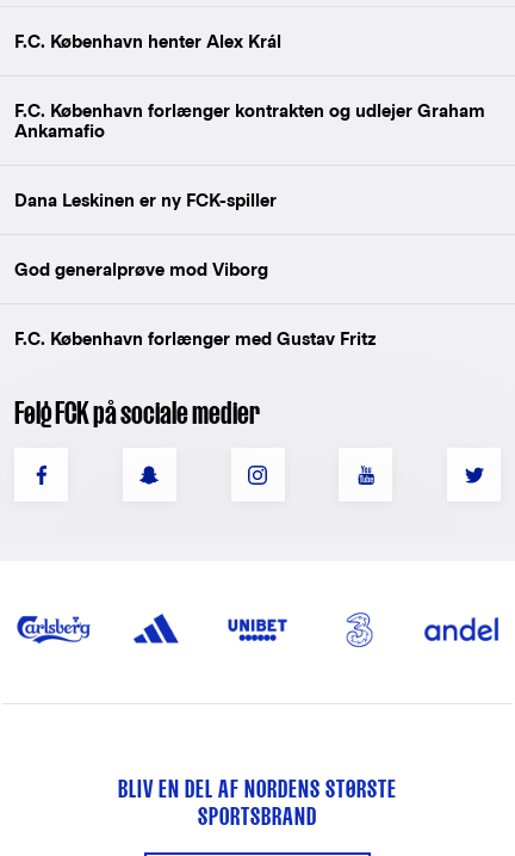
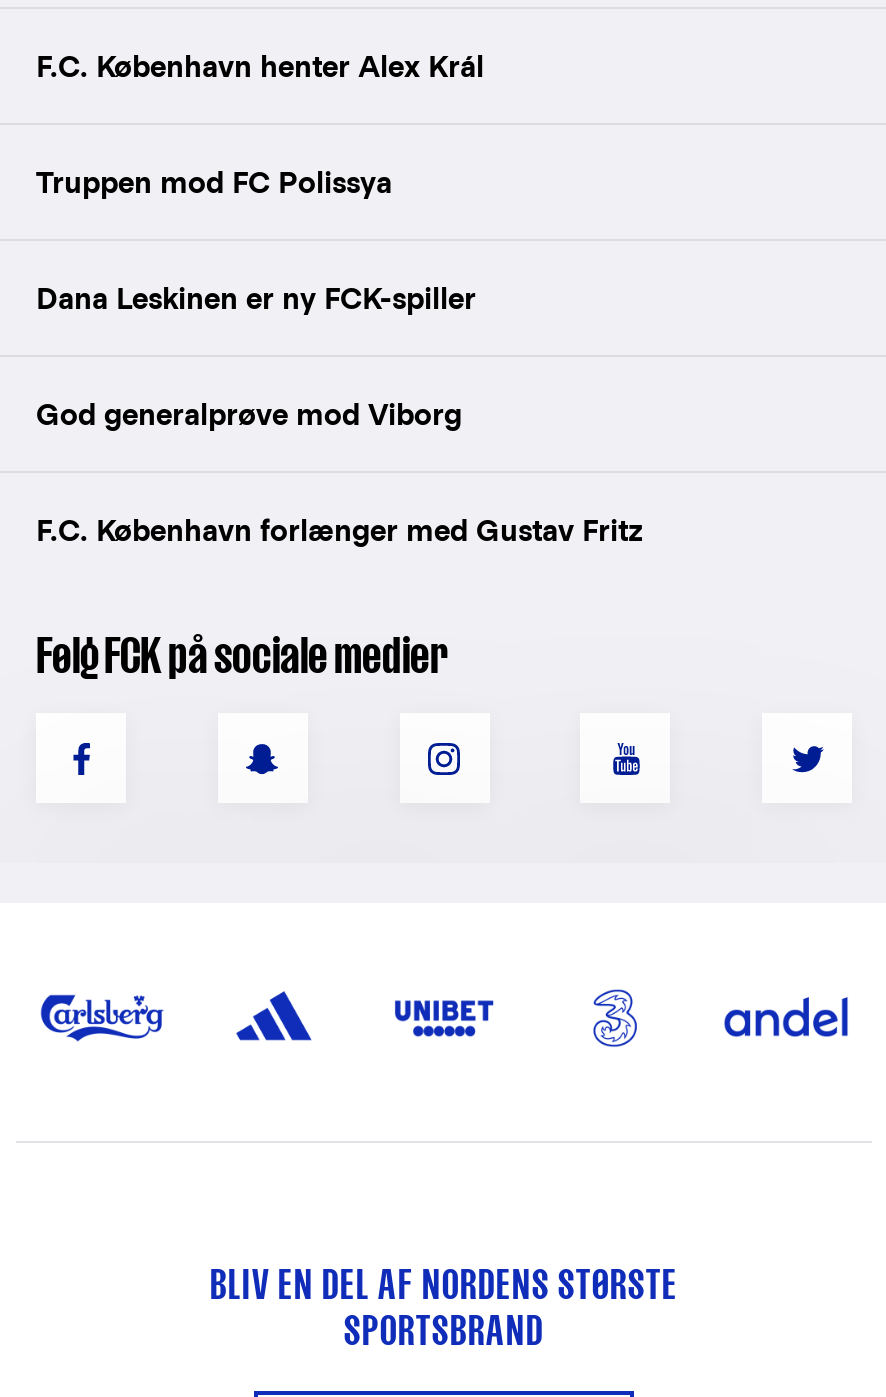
- F.C. København forlænger kontrakten og udlejer Graham
- Ankamafio
+ Truppen mod FC Polissya
